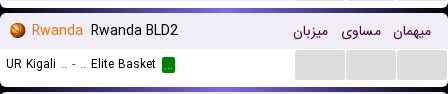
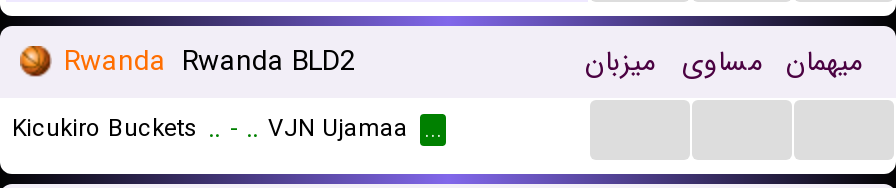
- UR Kigali .. - .. Elite Basket ...
+ Kicukiro Buckets .. - .. VJN Ujamaa ...
